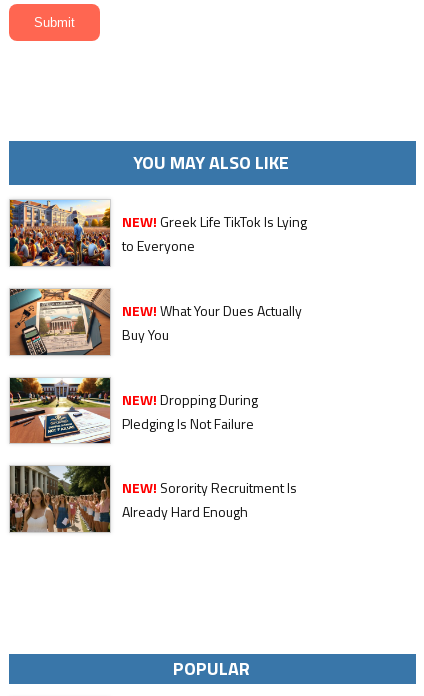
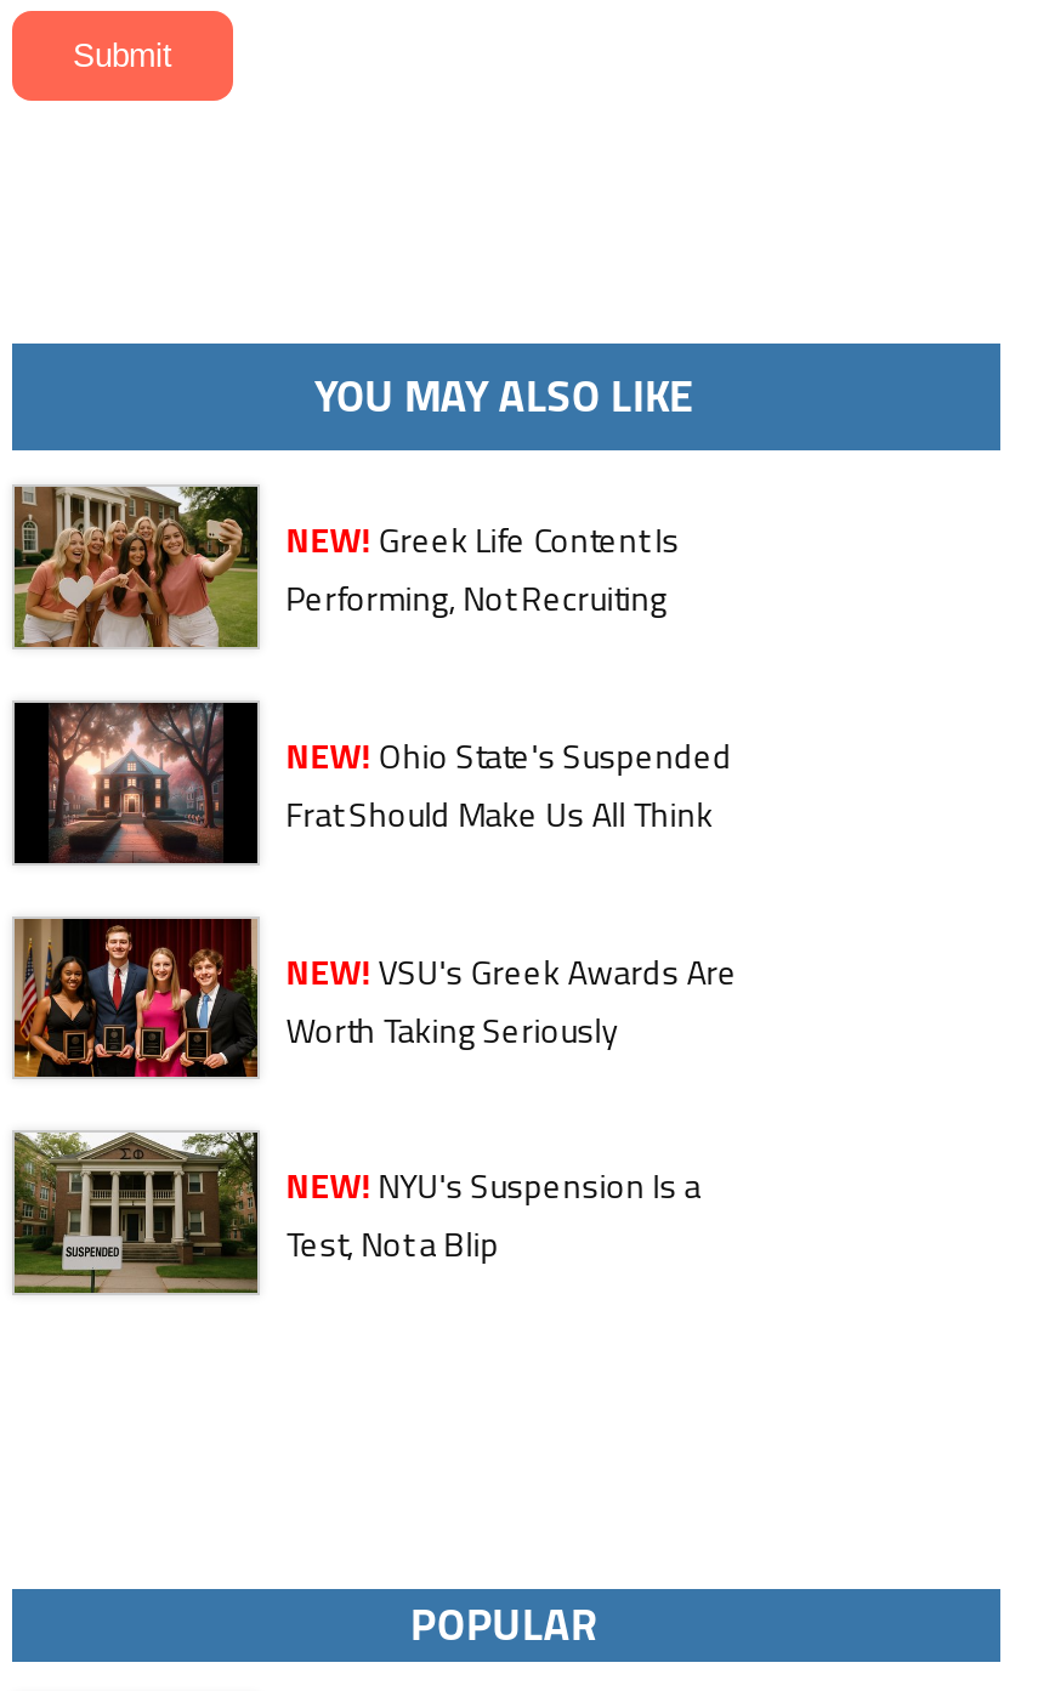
- [image]
- NEW! Greek Life TikTok Is Lying
- to Everyone
+ [image]
+ NEW! Greek Life Content Is
+ Performing, Not Recruiting

- [image]
- NEW! What Your Dues Actually
- Buy You
+ [image]
+ NEW! Ohio State's Suspended
+ Frat Should Make Us All Think

- [image]
- NEW! Dropping During
- Pledging Is Not Failure
+ [image]
+ NEW! VSU's Greek Awards Are
+ Worth Taking Seriously

- [image]
- NEW! Sorority Recruitment Is
- Already Hard Enough
+ [image]
+ NEW! NYU's Suspension Is a
+ Test, Not a Blip
